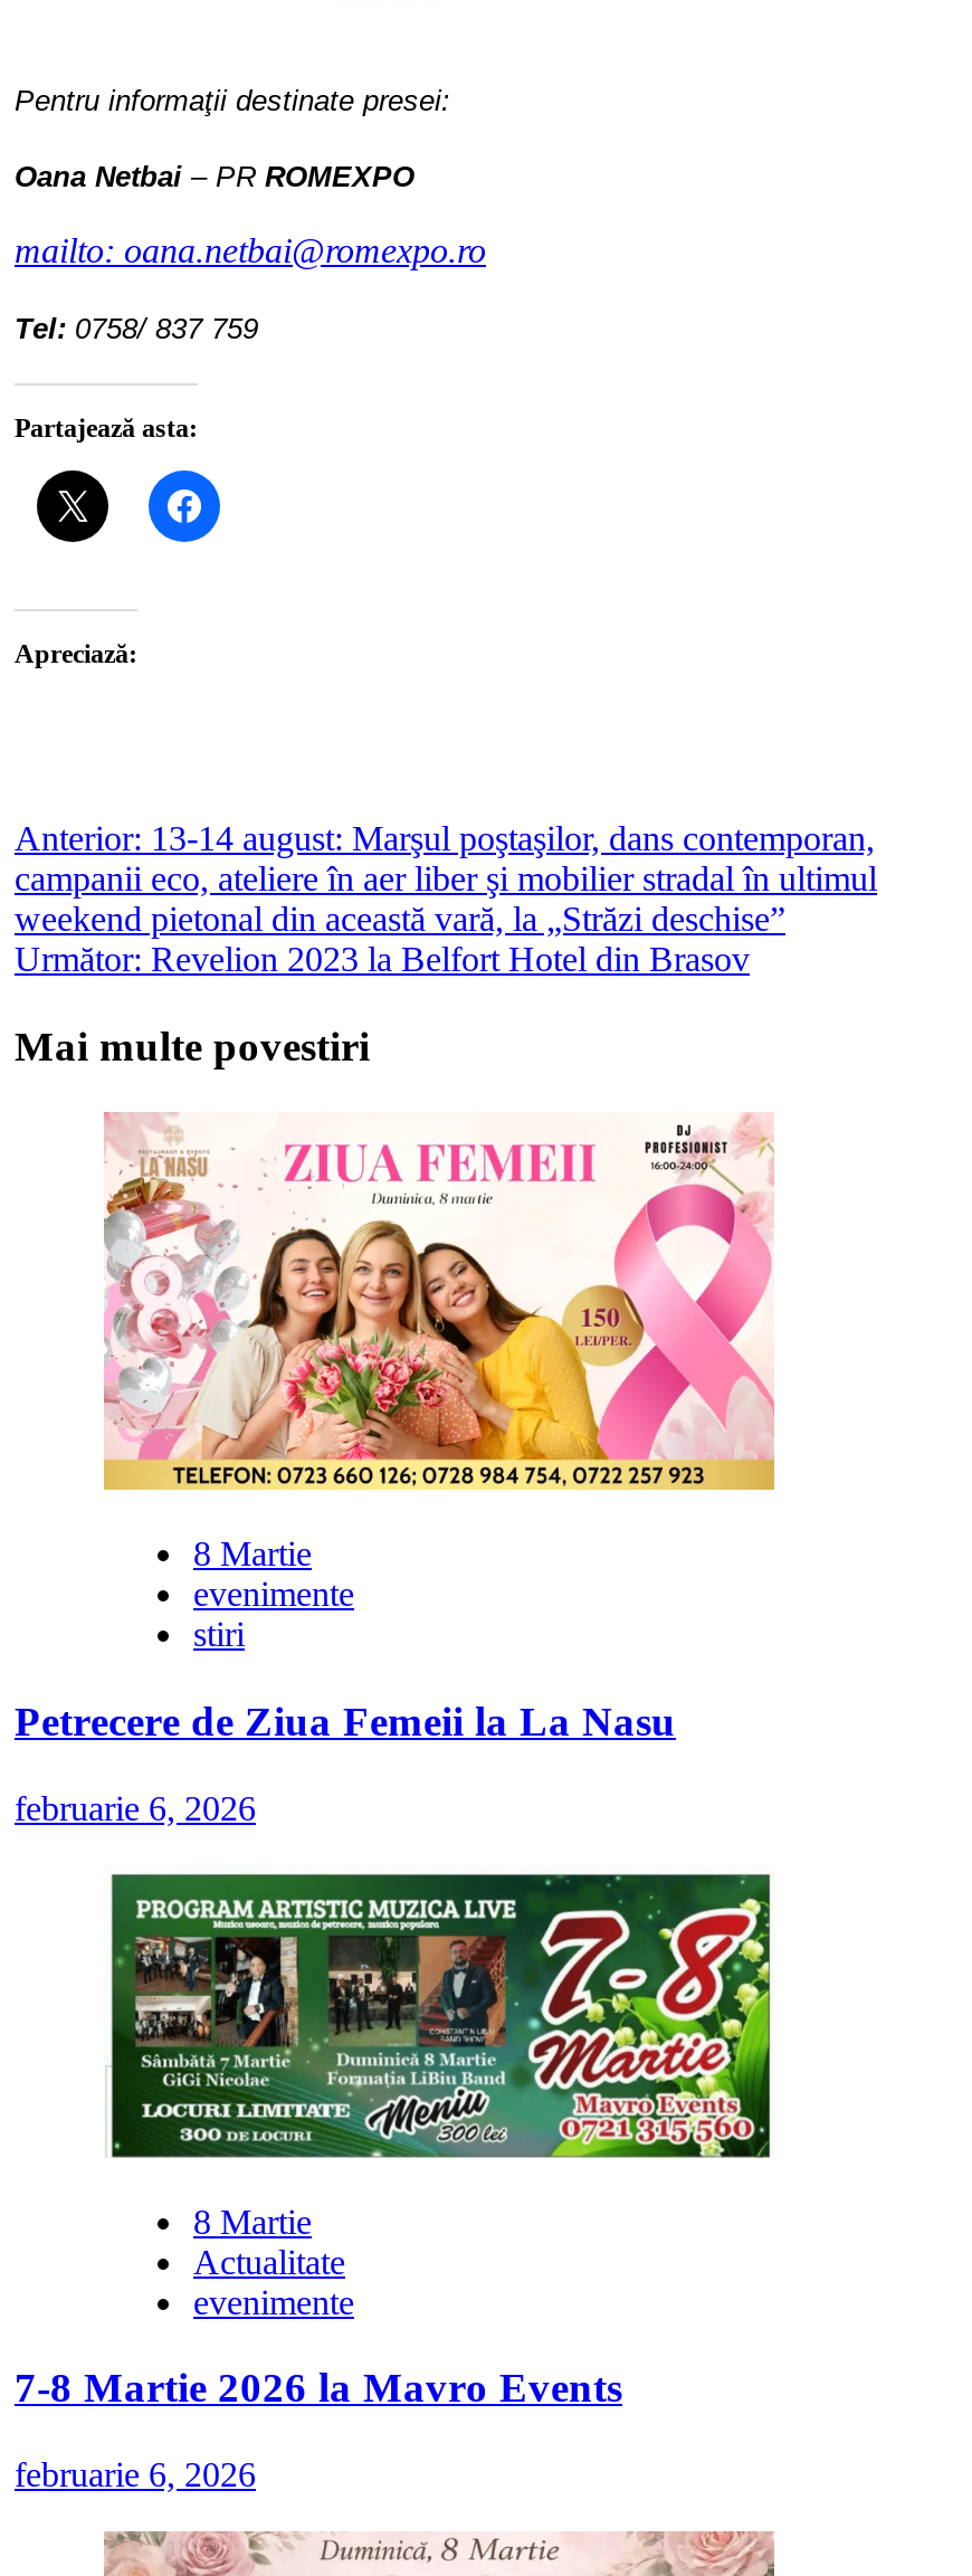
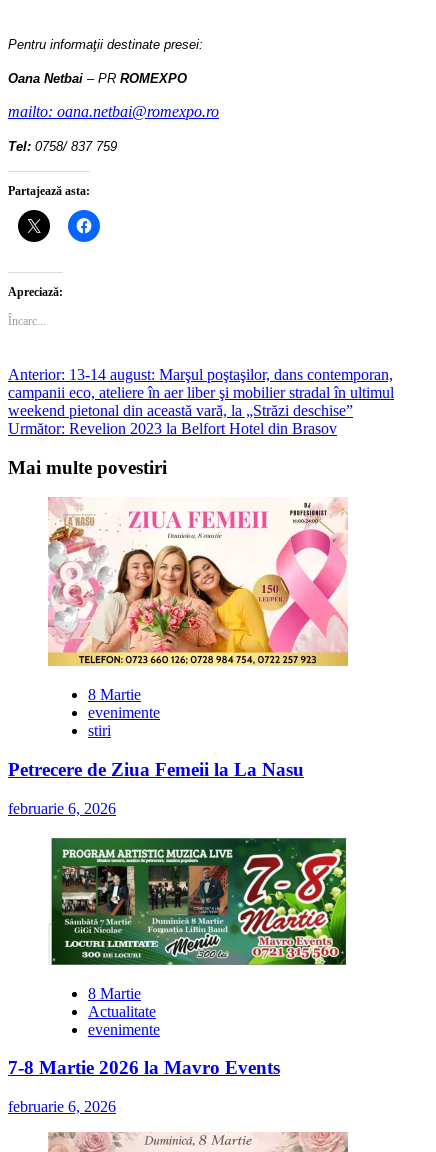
+ Încarc...
